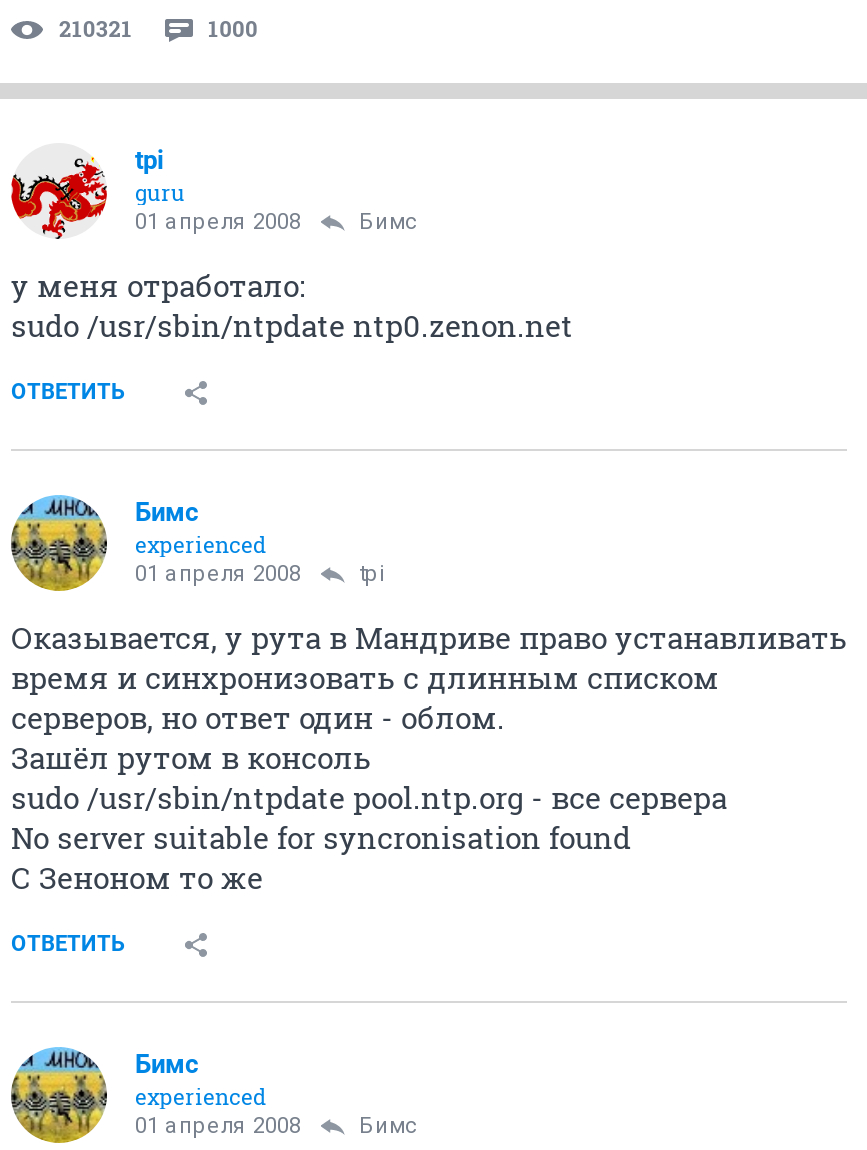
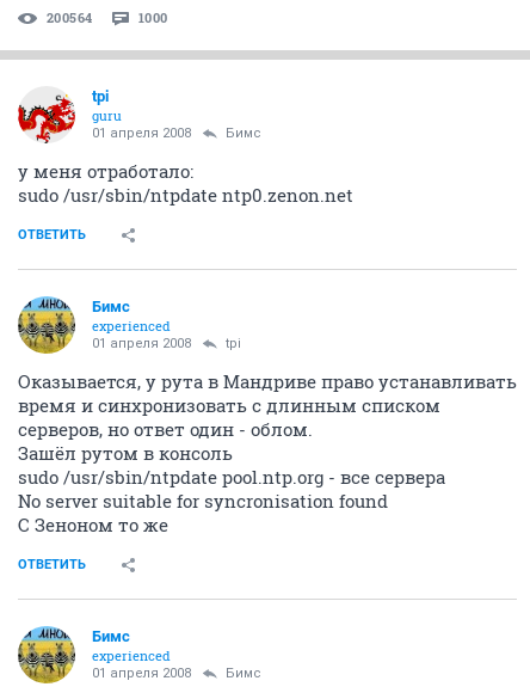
- 210321
+ 200564
